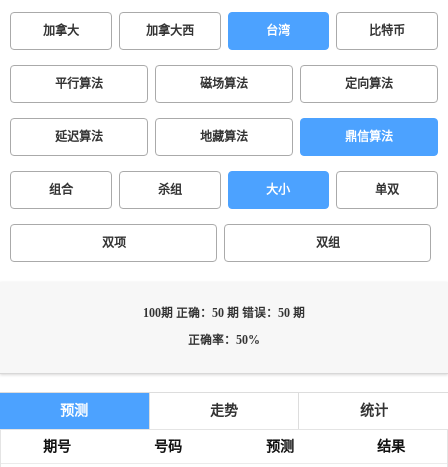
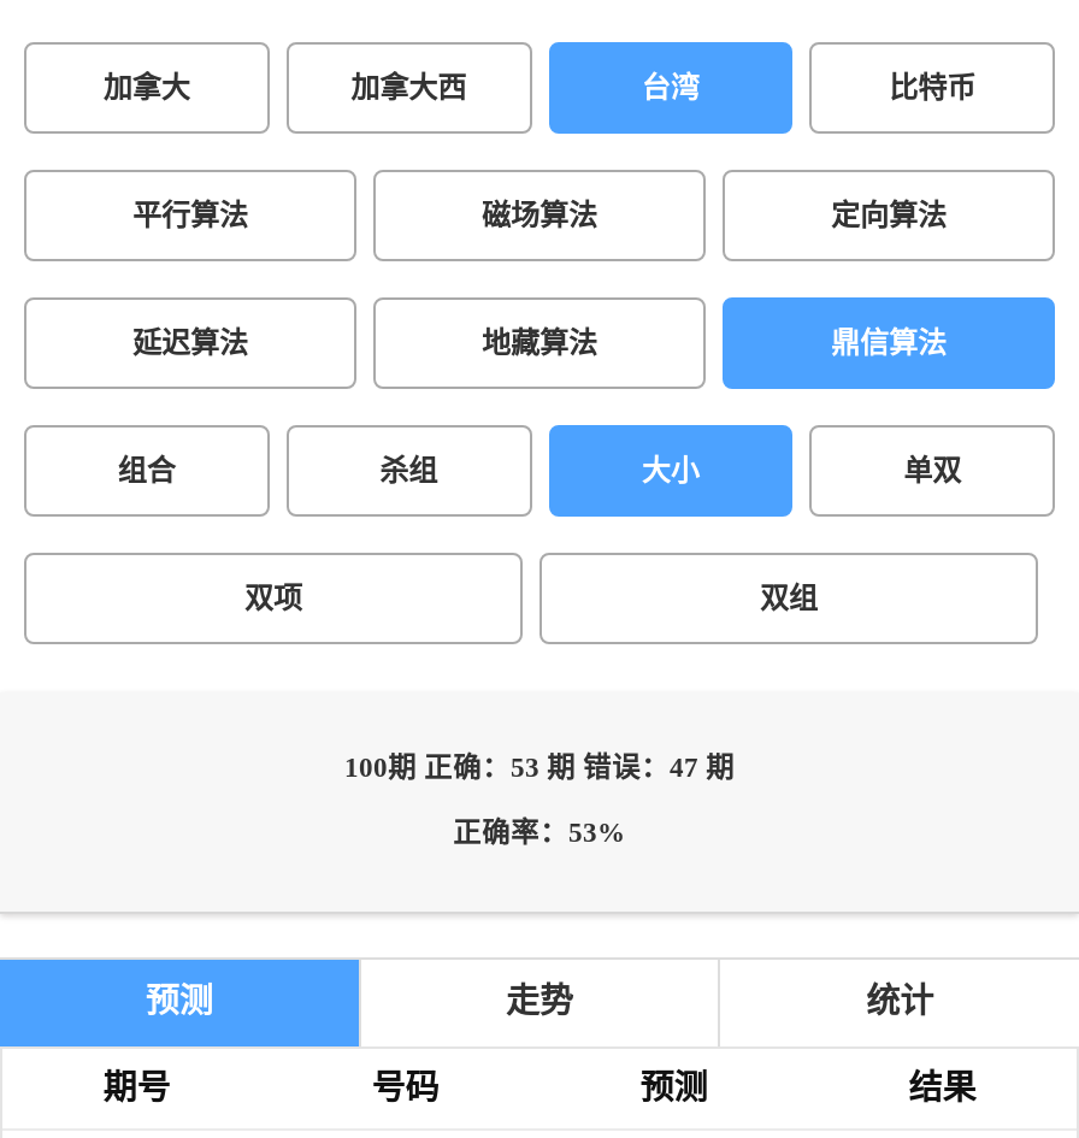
- 100期 正确：50 期 错误：50 期
+ 100期 正确：53 期 错误：47 期

- 正确率：50%
+ 正确率：53%
